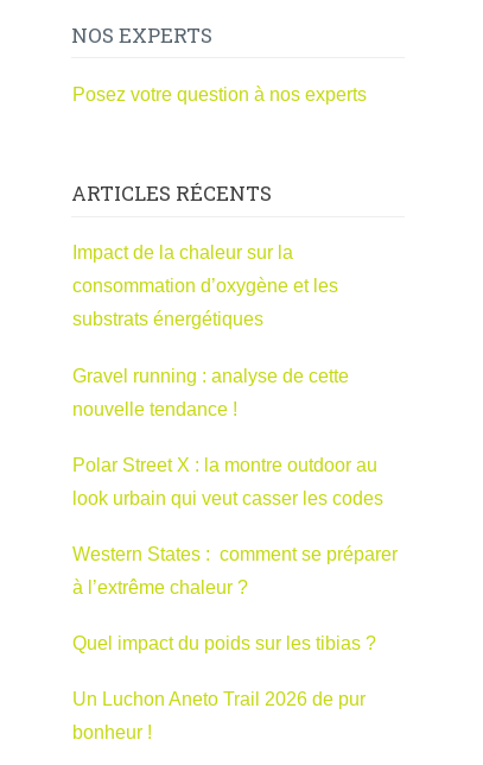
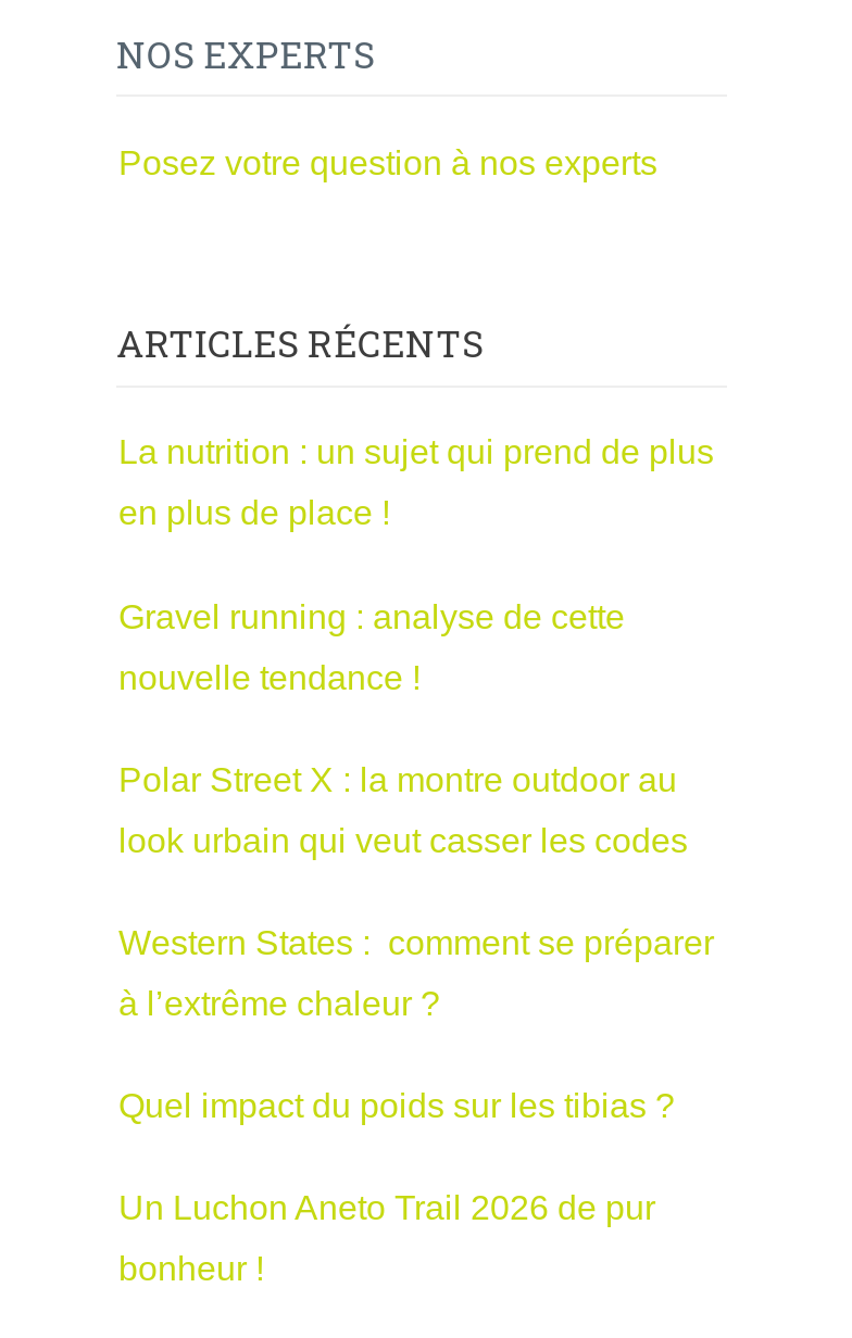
- Impact de la chaleur sur la
- consommation d’oxygène et les
- substrats énergétiques
+ La nutrition : un sujet qui prend de plus
+ en plus de place !
